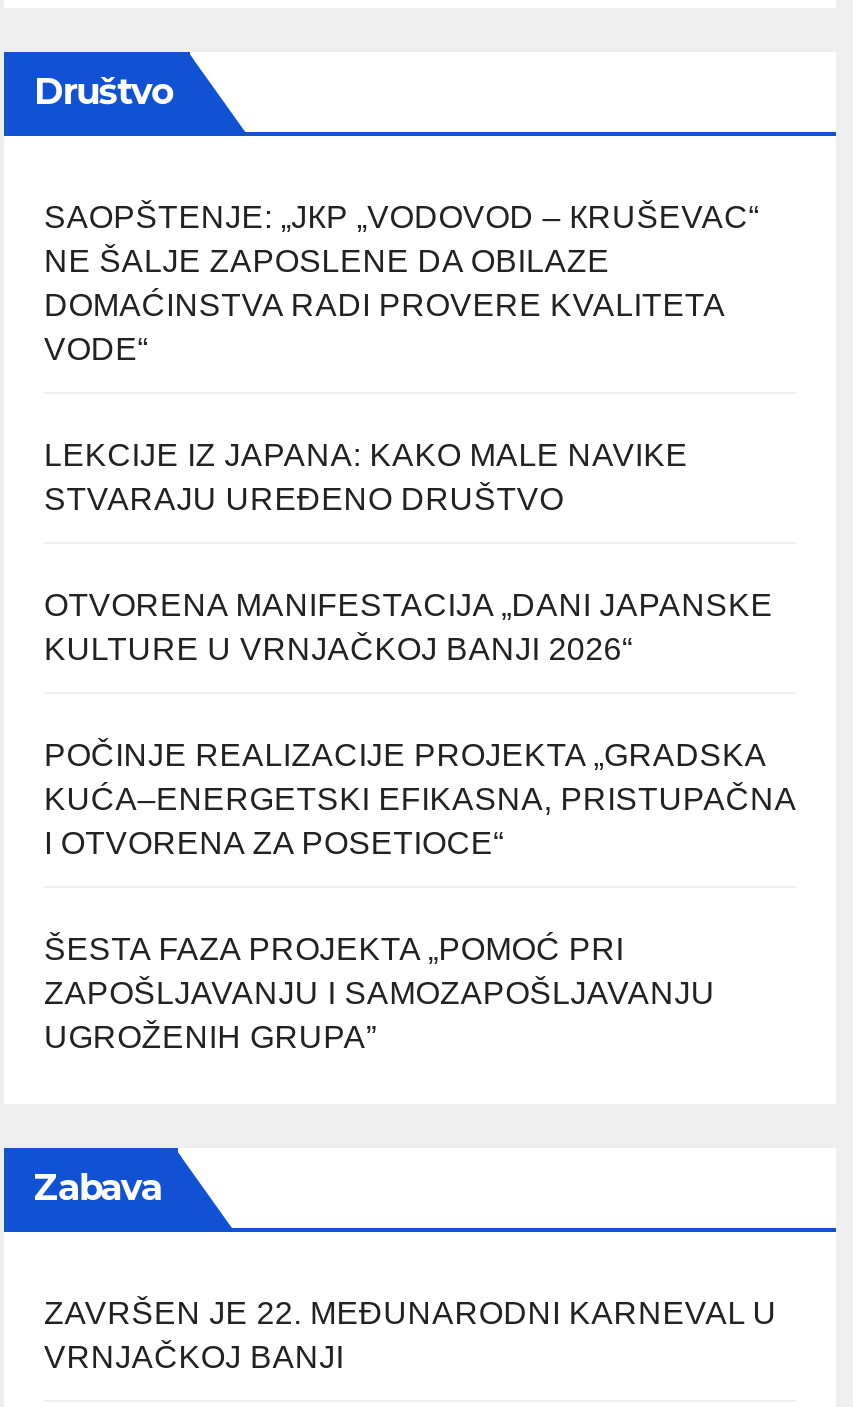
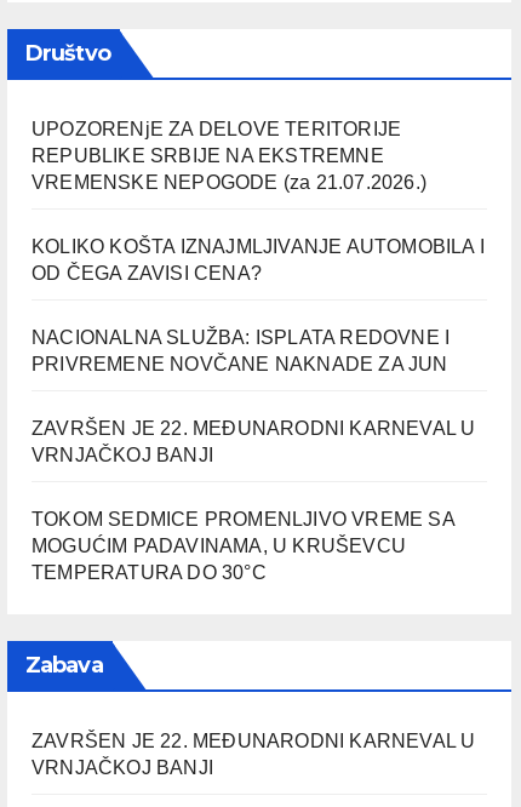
- SAOPŠTENJE: „JКP „VODOVOD – КRUŠEVAC“
- NE ŠALJE ZAPOSLENE DA OBILAZE
- DOMAĆINSTVA RADI PROVERE KVALITETA
- VODE“
+ UPOZORENjE ZA DELOVE TERITORIJE
+ REPUBLIKE SRBIJE NA EKSTREMNE
+ VREMENSKE NEPOGODE (za 21.07.2026.)

- LEKCIJE IZ JAPANA: KAKO MALE NAVIKE
- STVARAJU UREĐENO DRUŠTVO
+ KOLIKO KOŠTA IZNAJMLJIVANJE AUTOMOBILA I
+ OD ČEGA ZAVISI CENA?

- OTVORENA MANIFESTACIJA „DANI JAPANSKE
- KULTURE U VRNJAČKOJ BANJI 2026“
+ NACIONALNA SLUŽBA: ISPLATA REDOVNE I
+ PRIVREMENE NOVČANE NAKNADE ZA JUN

- POČINJE REALIZACIJE PROJEKTA „GRADSKA
- KUĆA–ENERGETSKI EFIKASNA, PRISTUPAČNA
- I OTVORENA ZA POSETIOCE“
+ ZAVRŠEN JE 22. MEĐUNARODNI KARNEVAL U
+ VRNJAČKOJ BANJI

- ŠESTA FAZA PROJEKTA „POMOĆ PRI
- ZAPOŠLJAVANJU I SAMOZAPOŠLJAVANJU
- UGROŽENIH GRUPA”
+ TOKOM SEDMICE PROMENLJIVO VREME SA
+ MOGUĆIM PADAVINAMA, U KRUŠEVCU
+ TEMPERATURA DO 30°C
